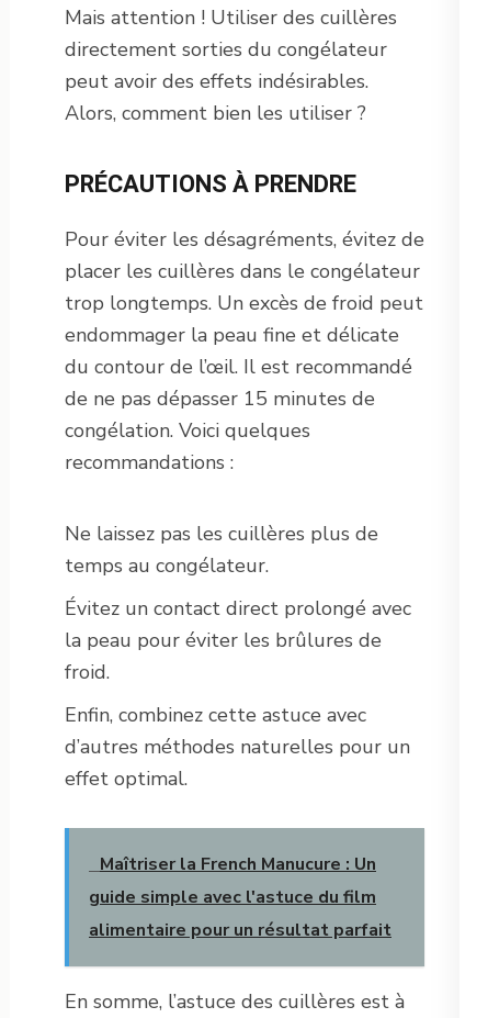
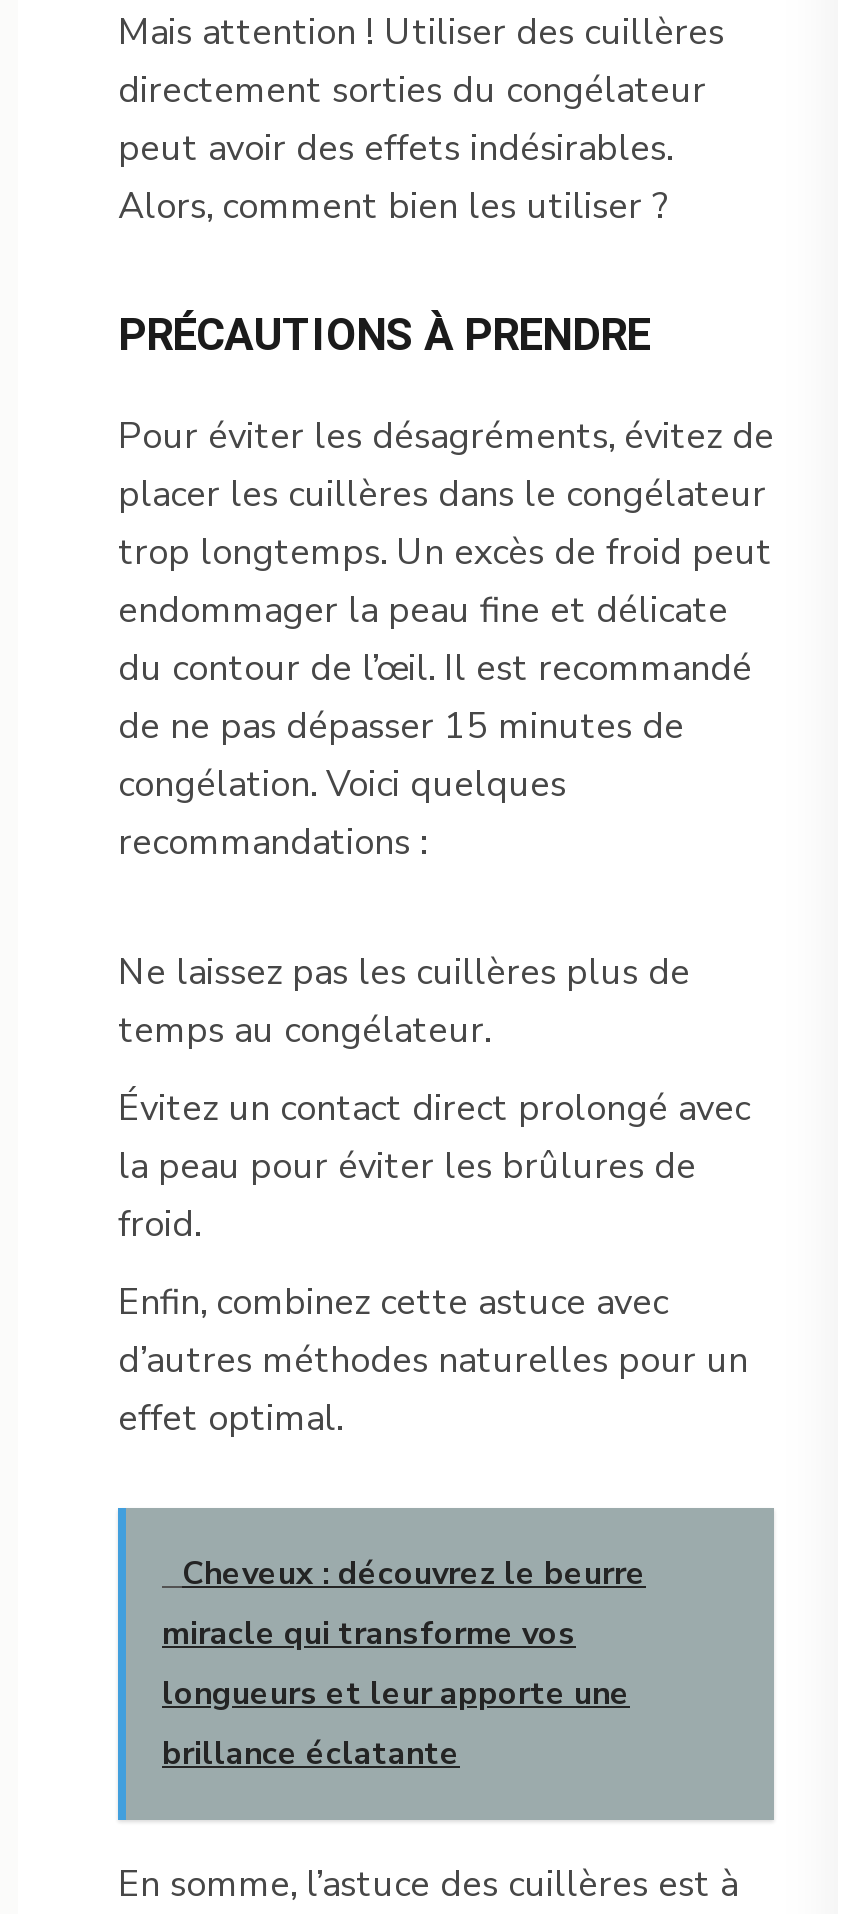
- Maîtriser la French Manucure : Un
- guide simple avec l'astuce du film
- alimentaire pour un résultat parfait
+ Cheveux : découvrez le beurre
+ miracle qui transforme vos
+ longueurs et leur apporte une
+ brillance éclatante
